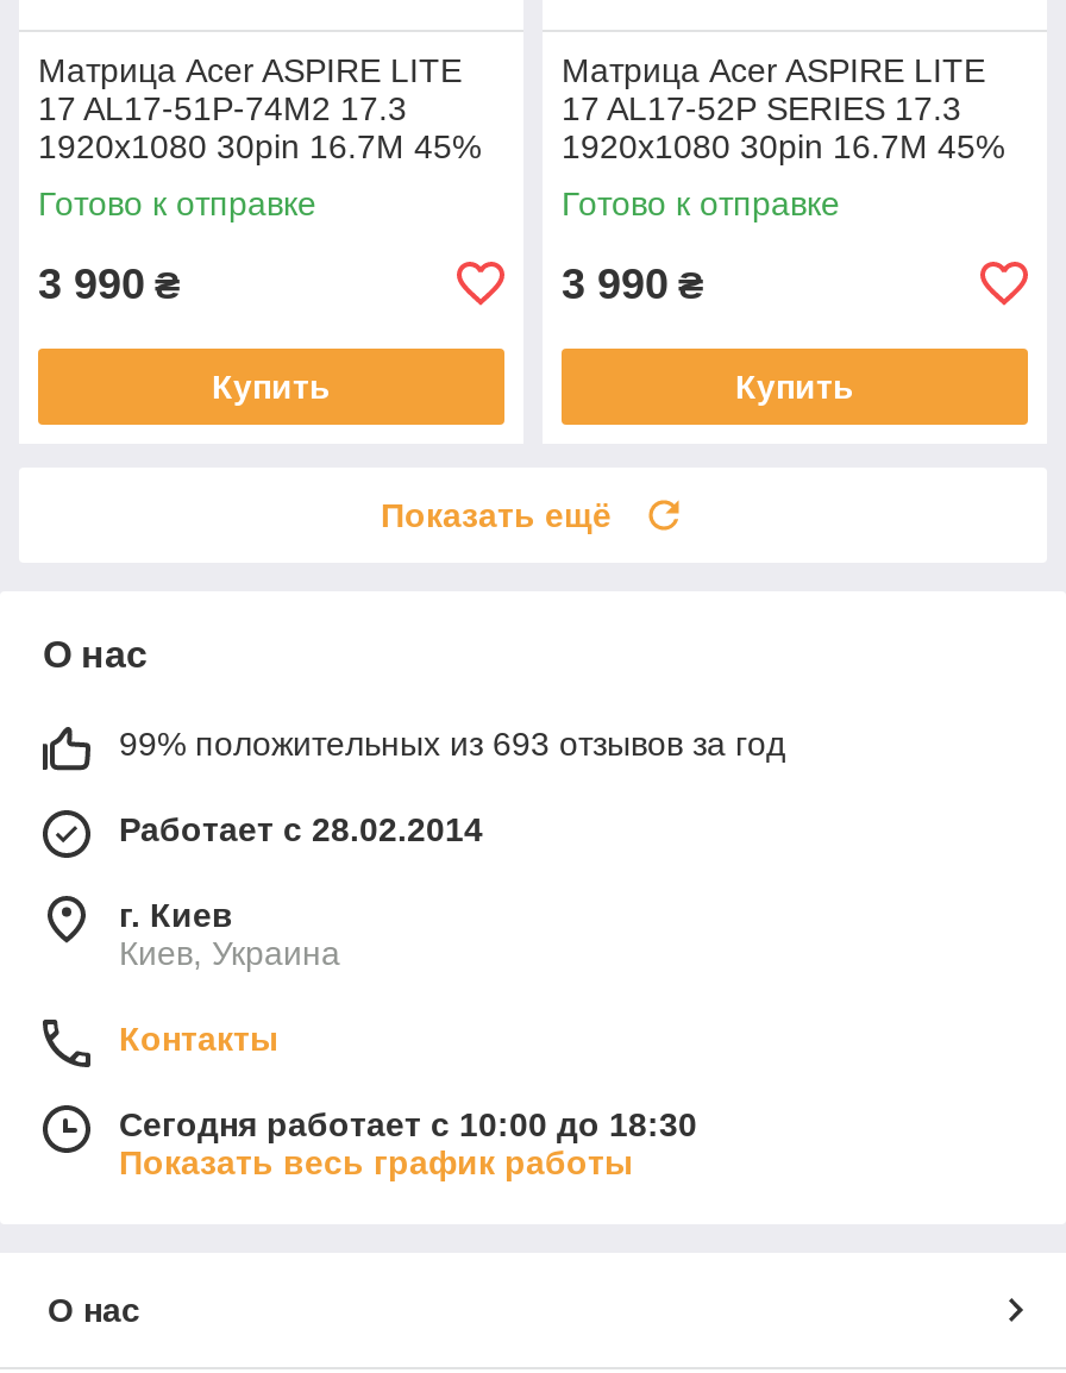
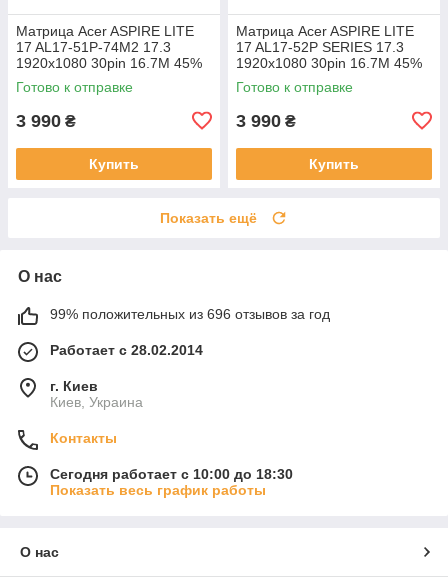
- 99% положительных из 693 отзывов за год
+ 99% положительных из 696 отзывов за год
